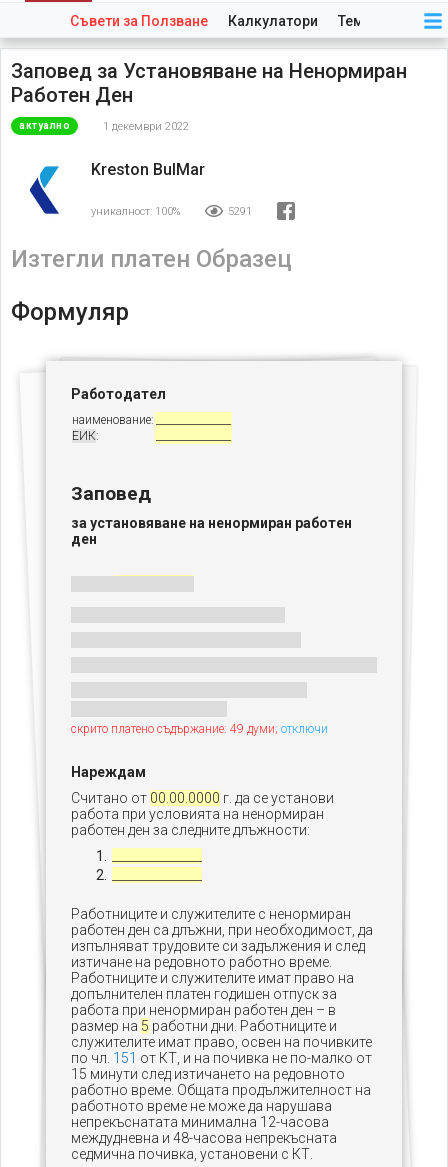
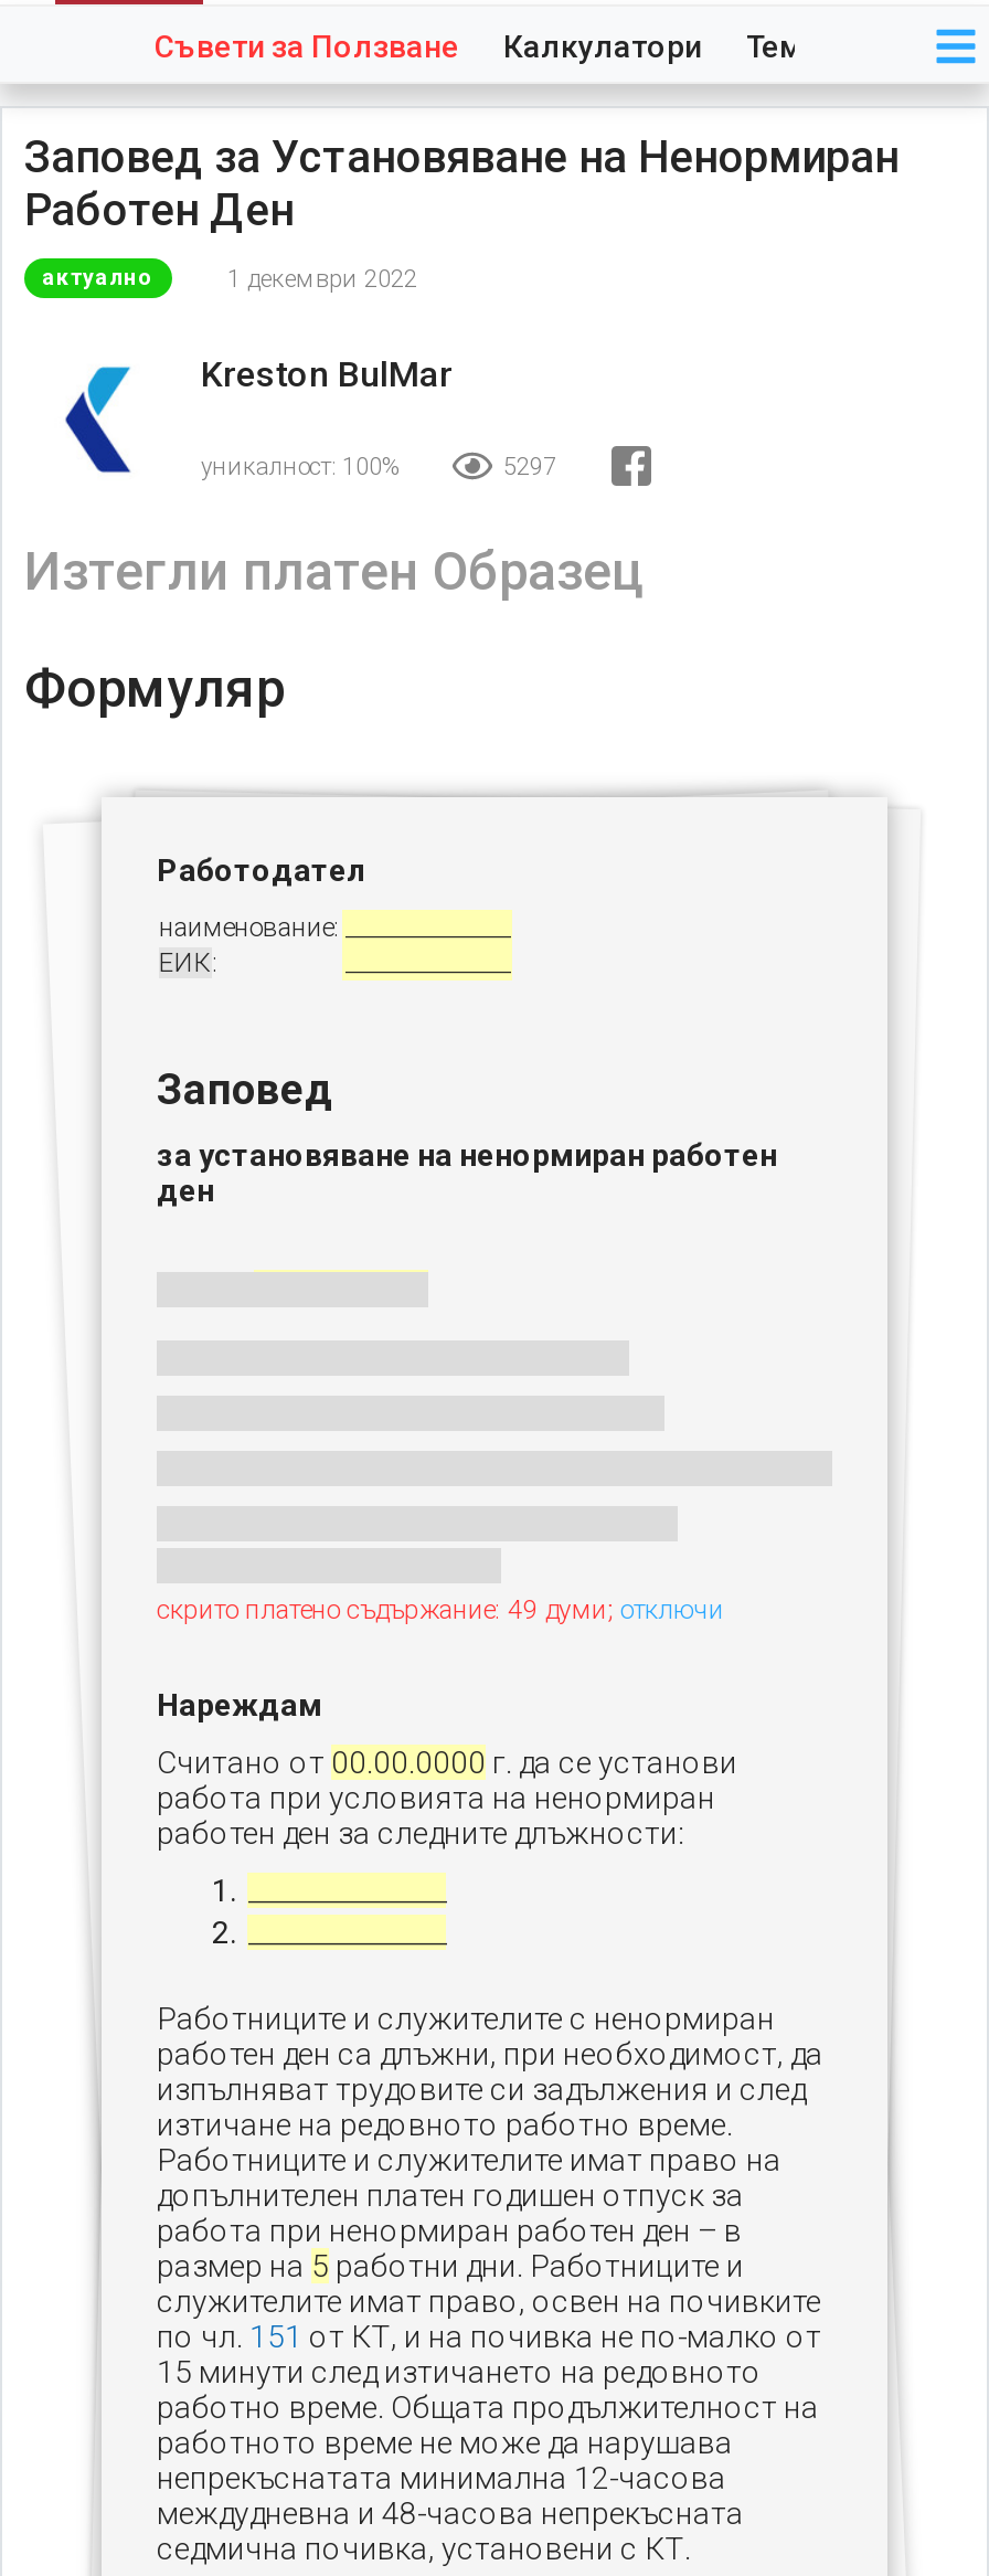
- 5291
+ 5297
